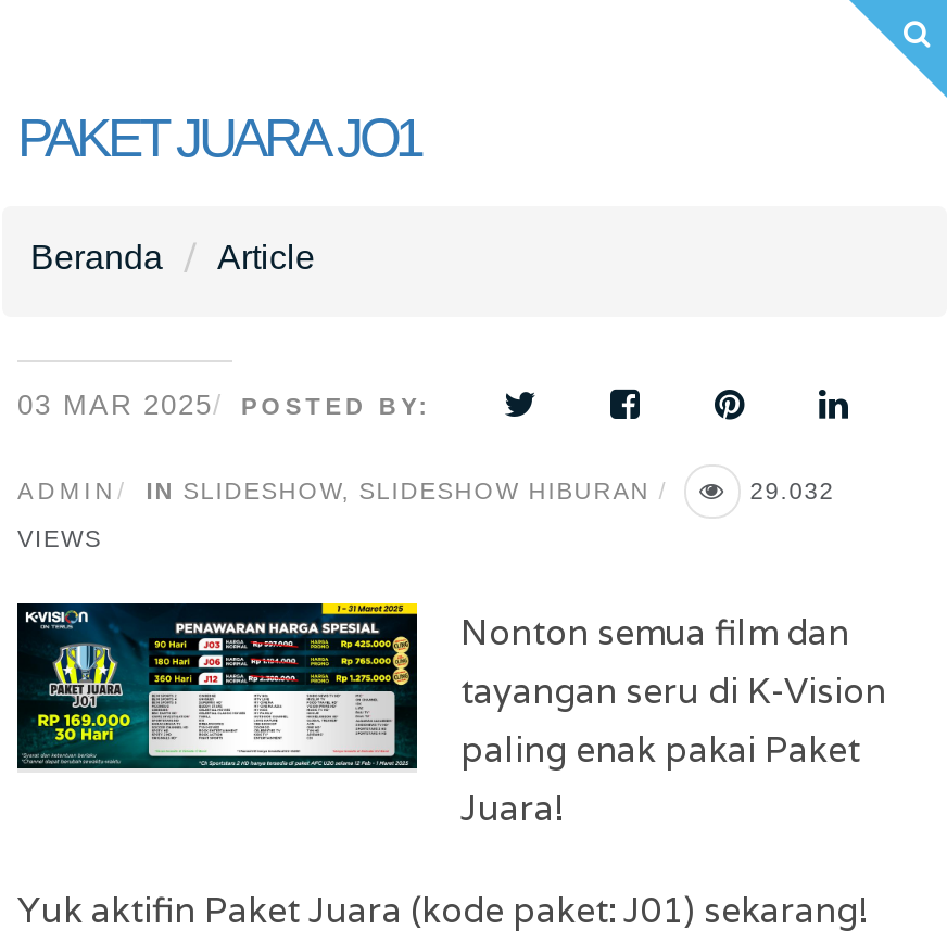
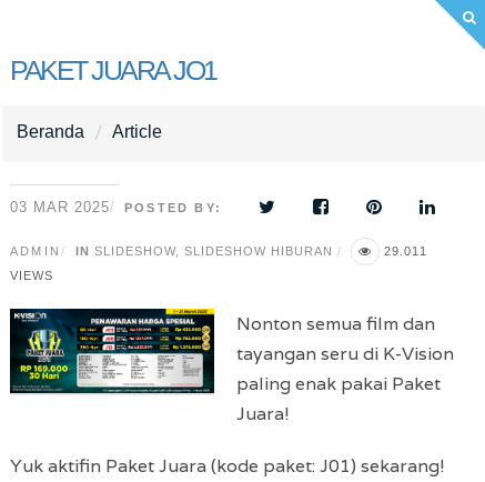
- 29.032
+ 29.011
